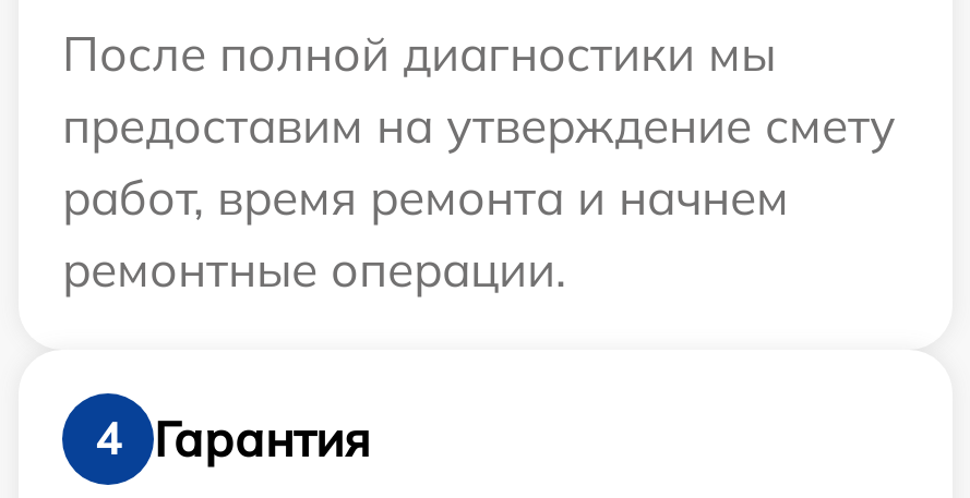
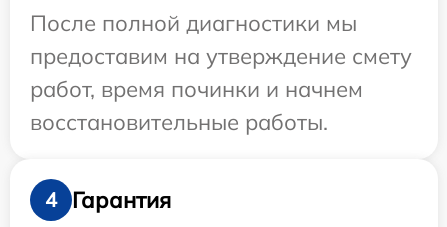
- работ, время ремонта и начнем
- ремонтные операции.
+ работ, время починки и начнем
+ восстановительные работы.
